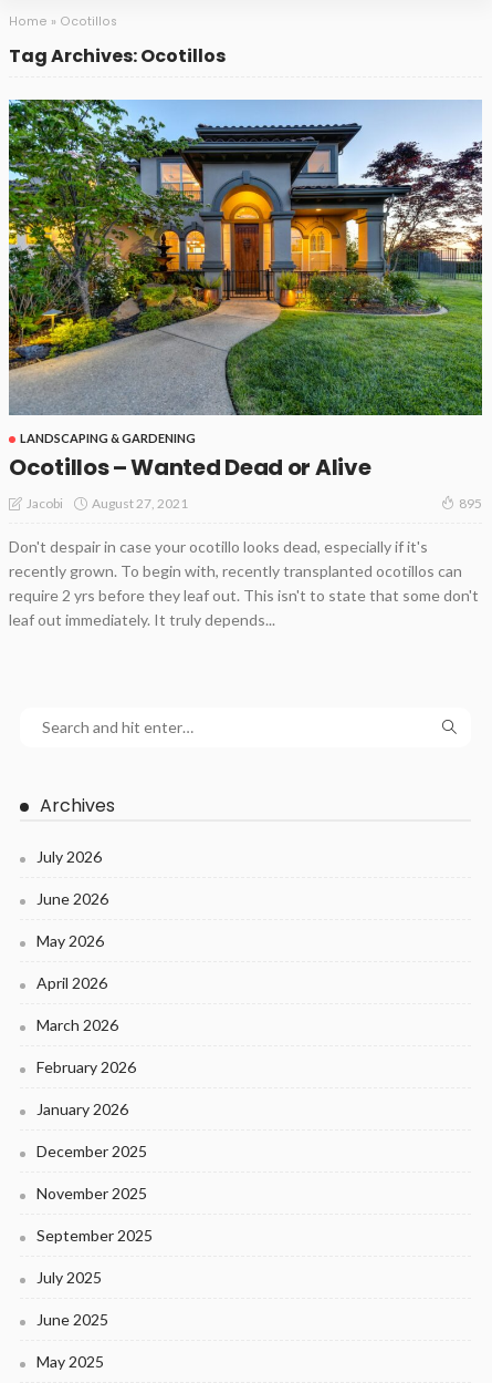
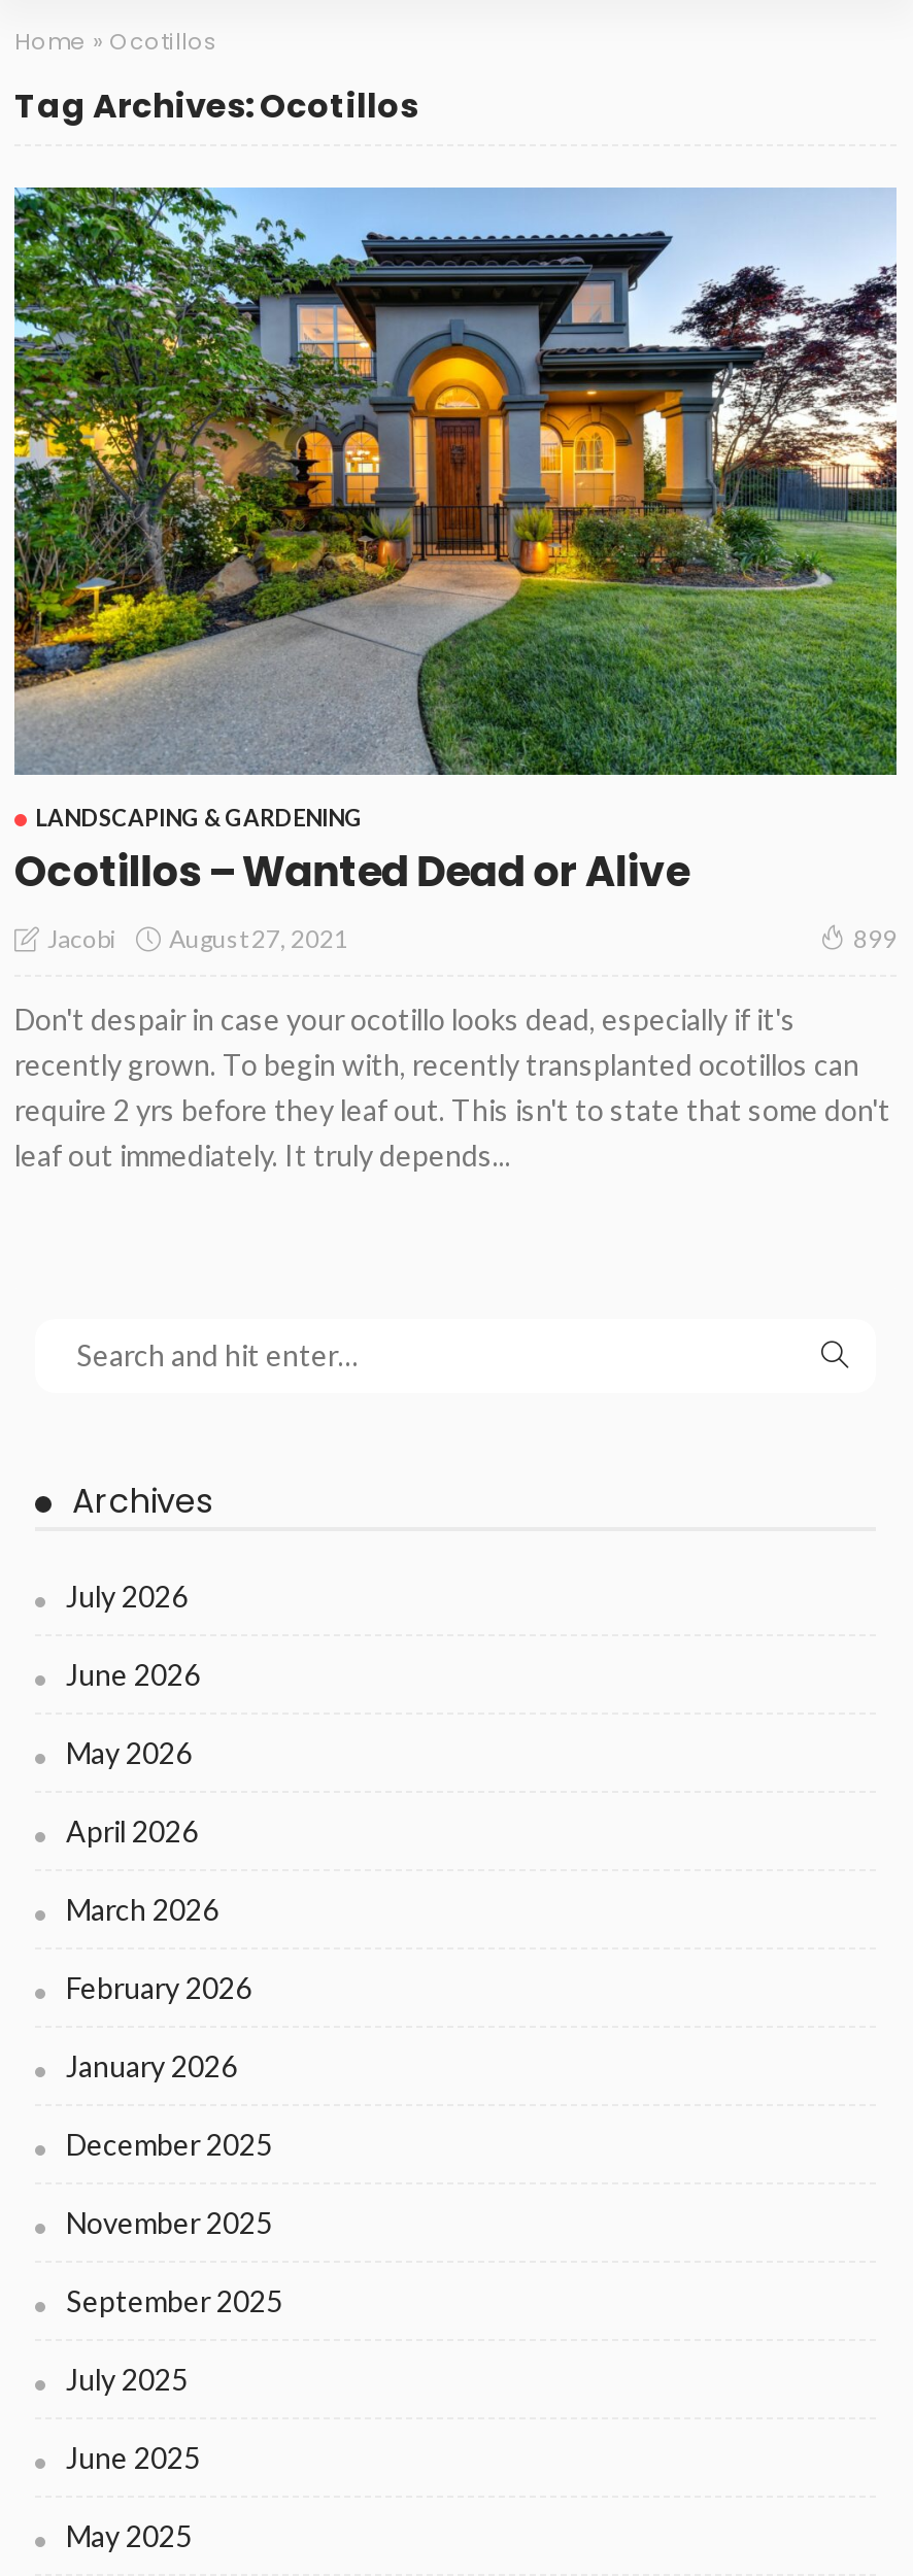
- 895
+ 899
